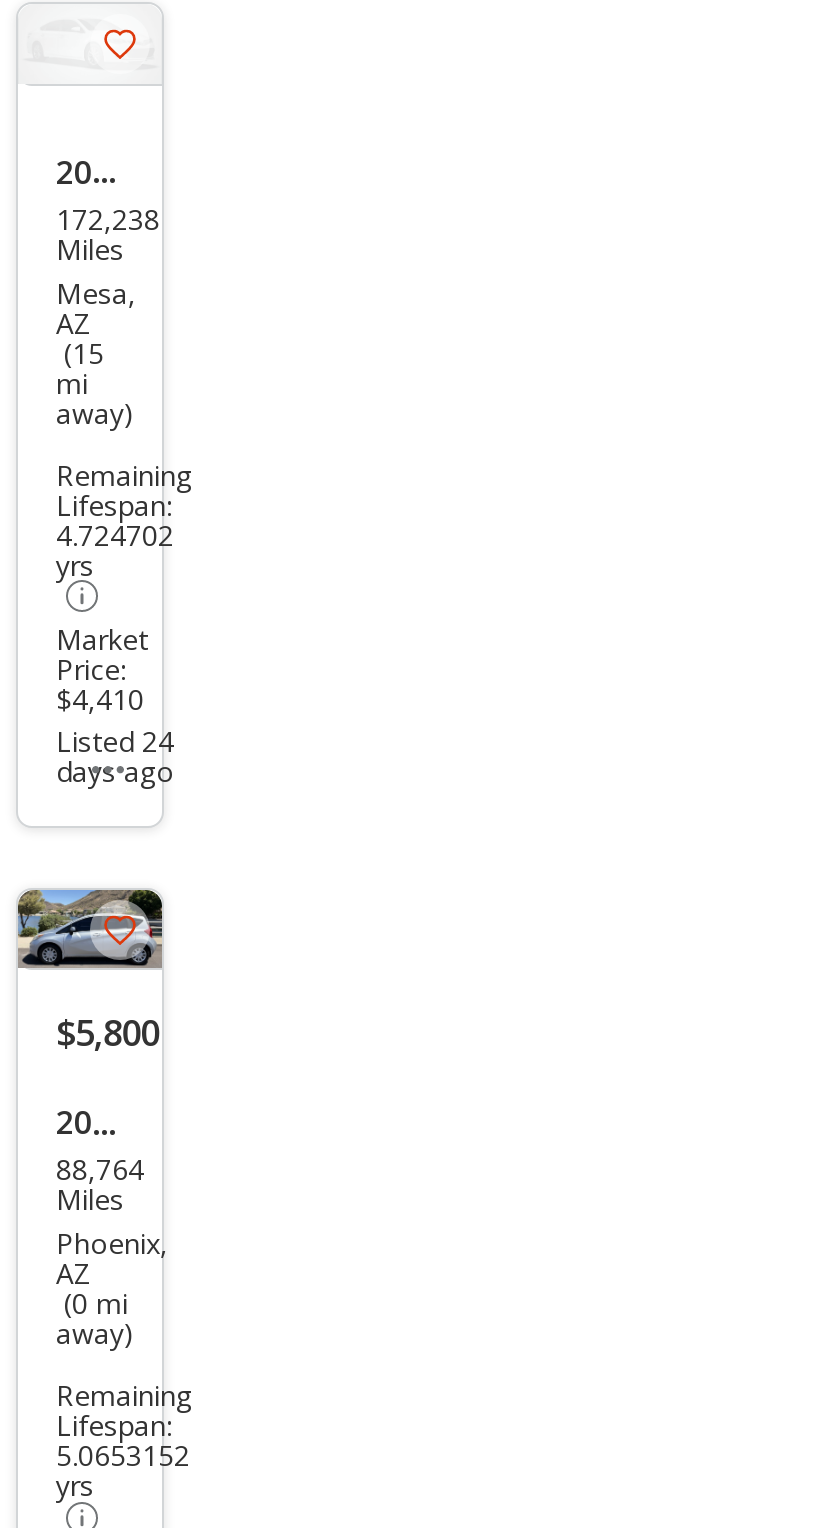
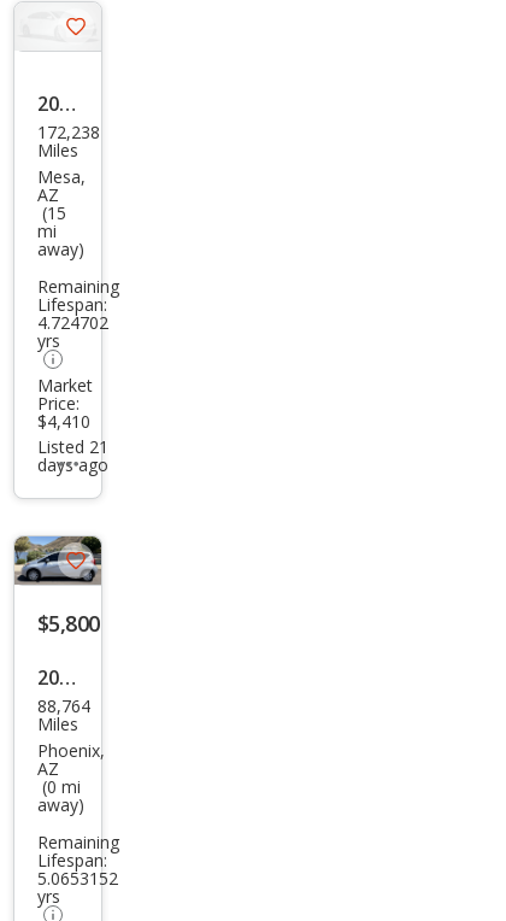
- Listed 24
+ Listed 21
